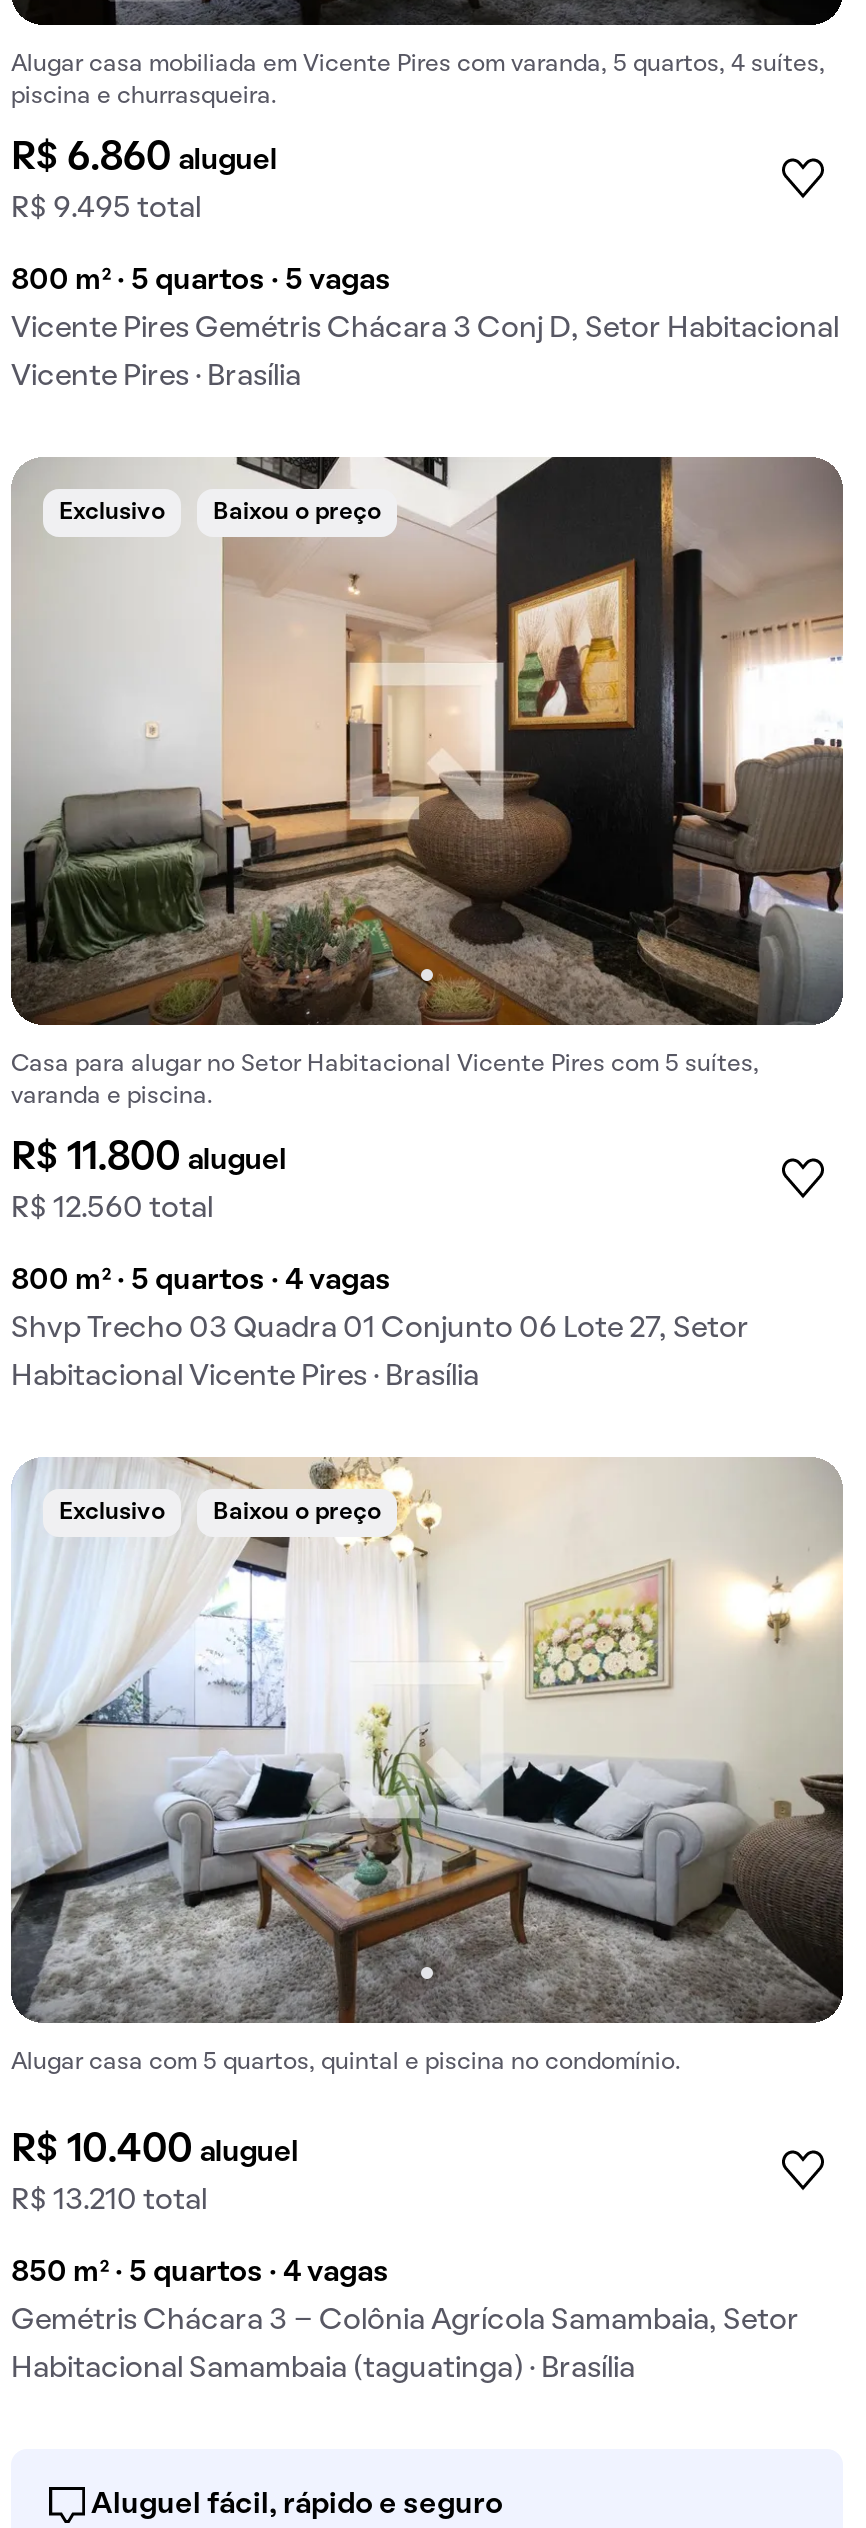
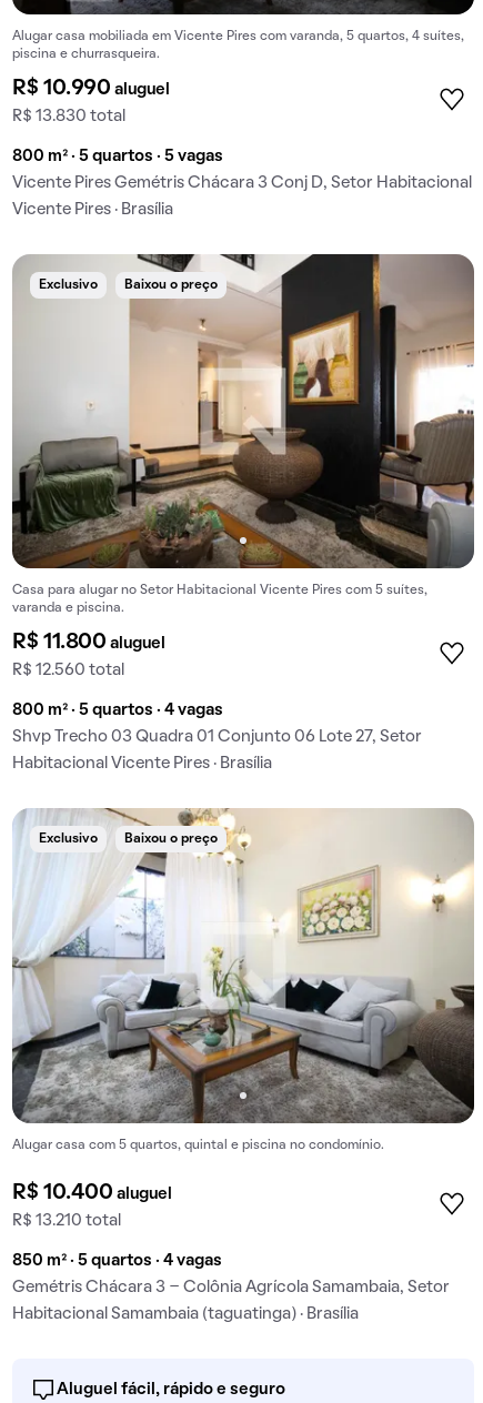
- R$ 6.860 aluguel
+ R$ 10.990 aluguel

- R$ 9.495 total
+ R$ 13.830 total
